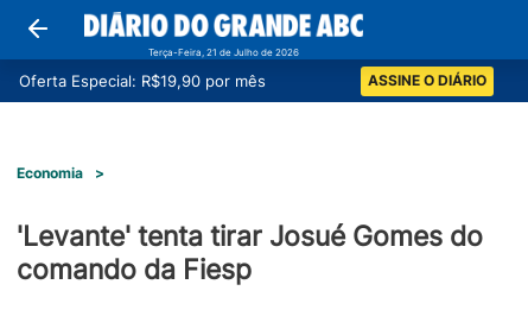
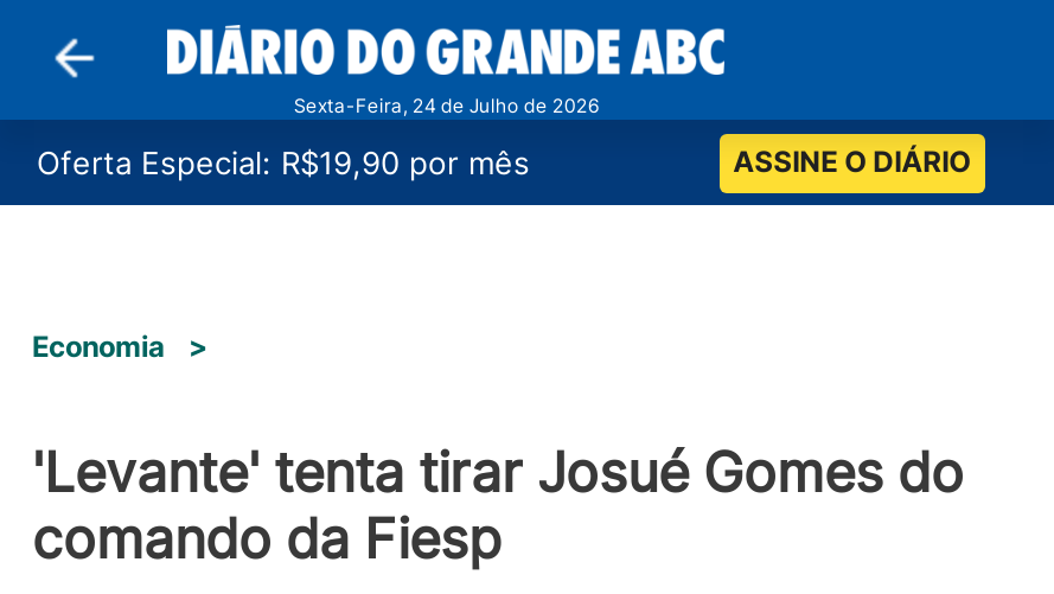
- Terça-Feira, 21 de Julho de 2026
+ Sexta-Feira, 24 de Julho de 2026
